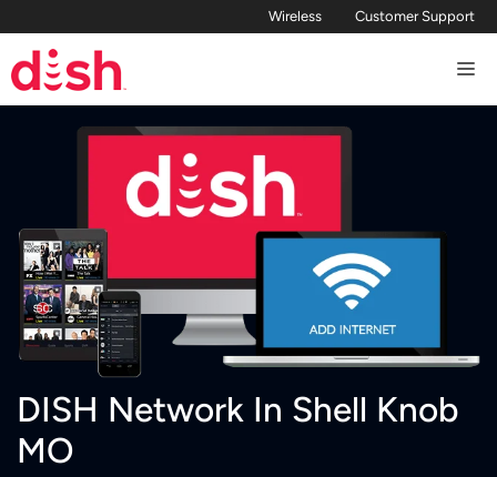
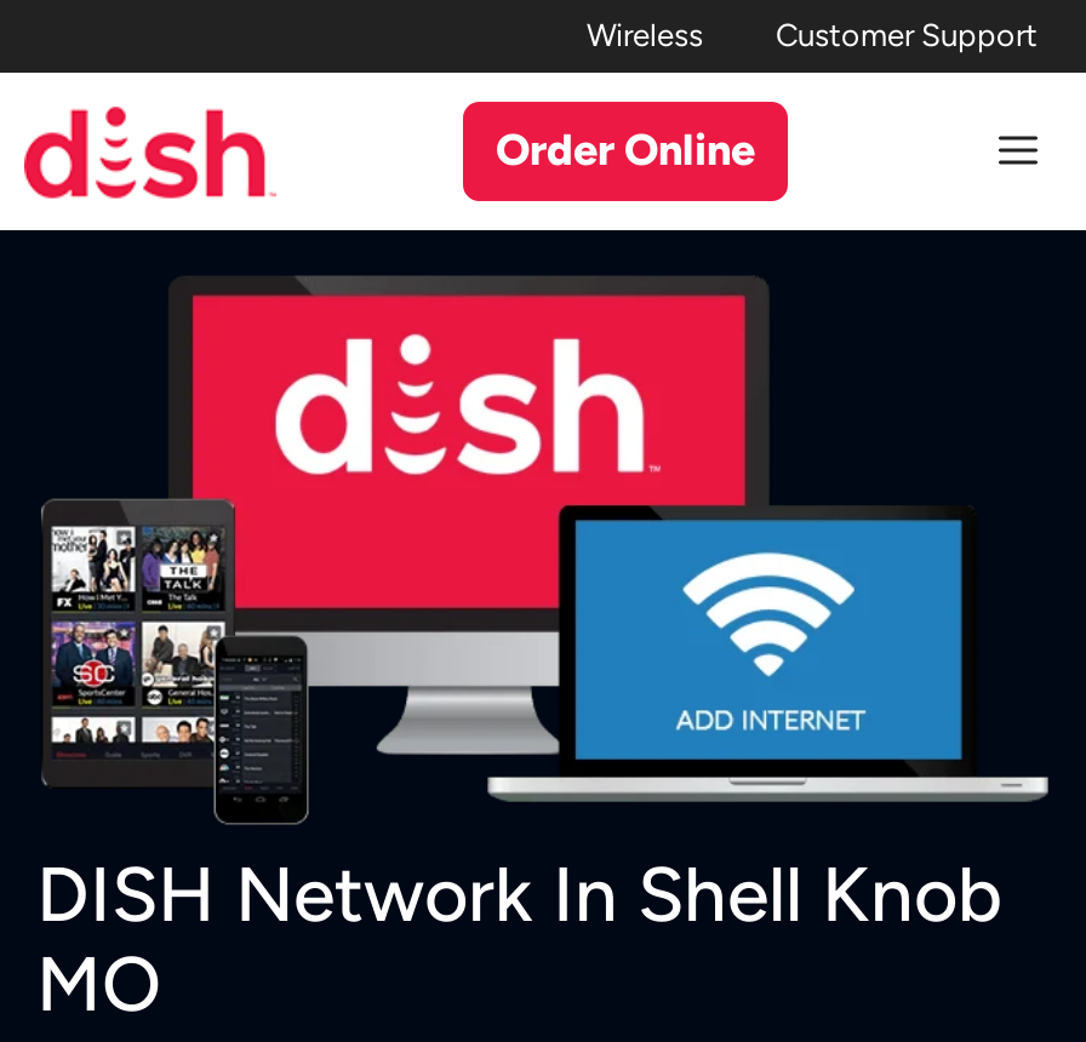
+ Order Online
